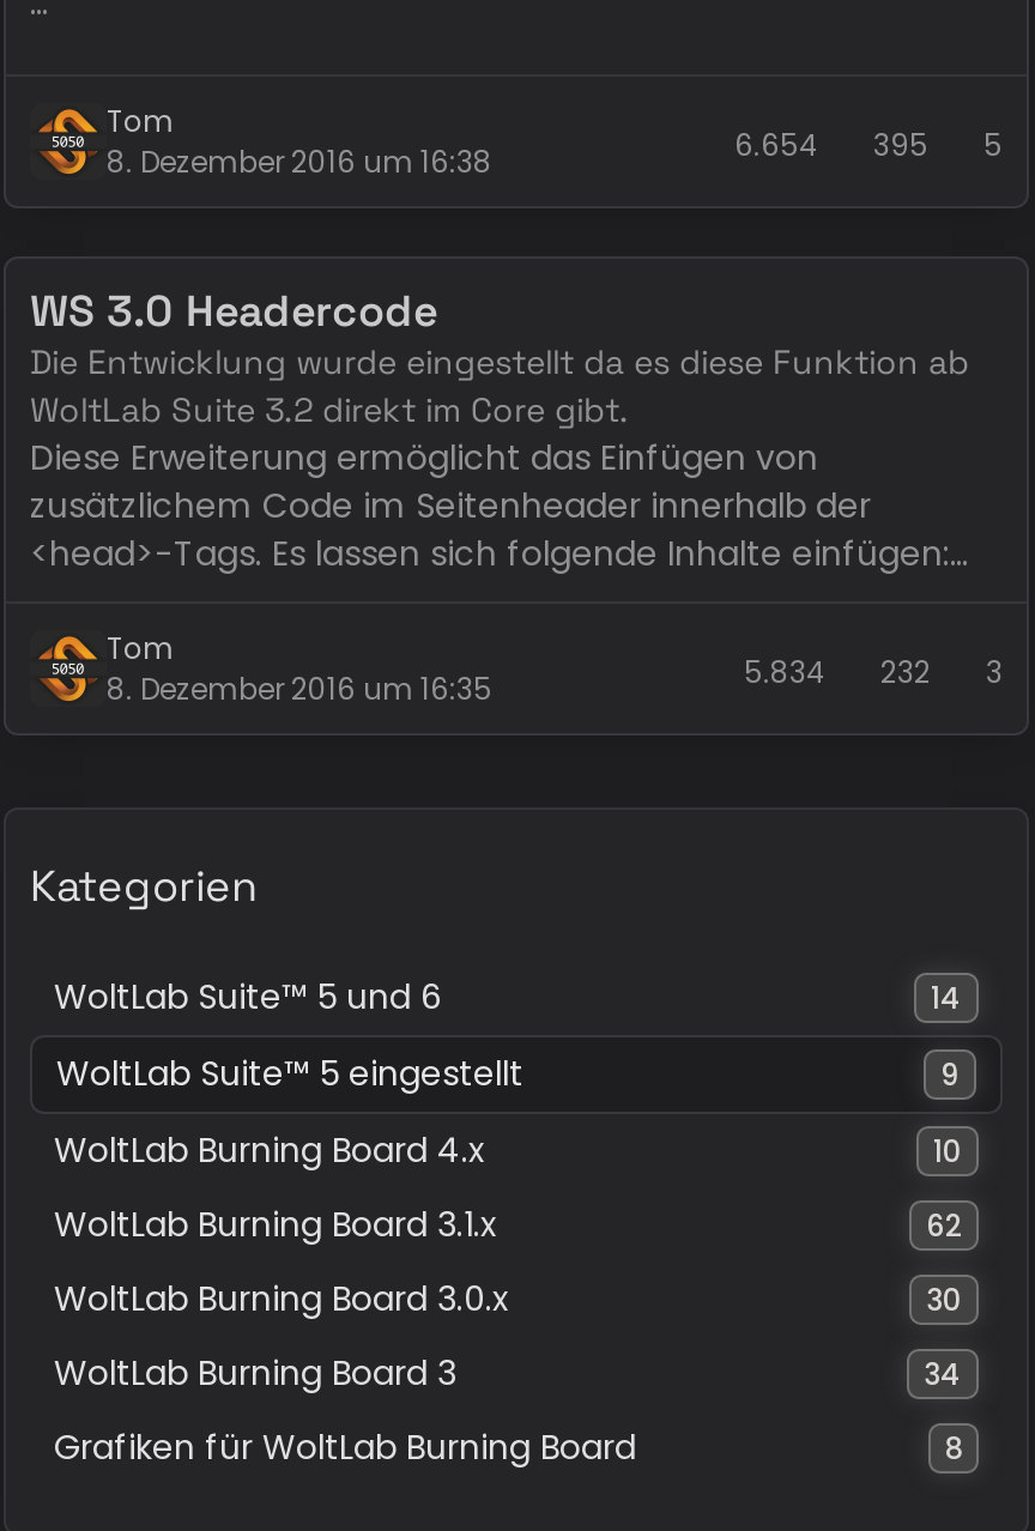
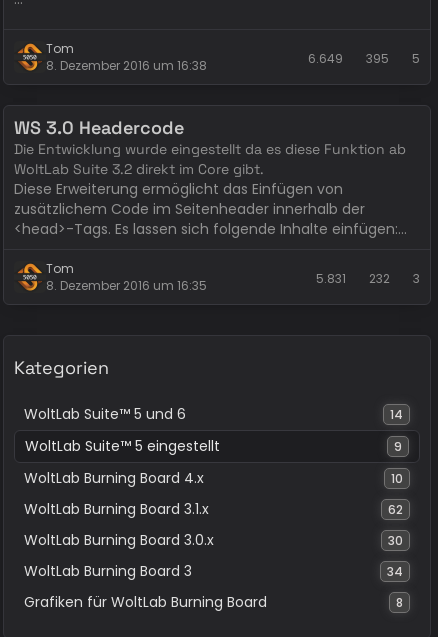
- 6.654 395 5
+ 6.649 395 5

- 5.834 232 3
+ 5.831 232 3
